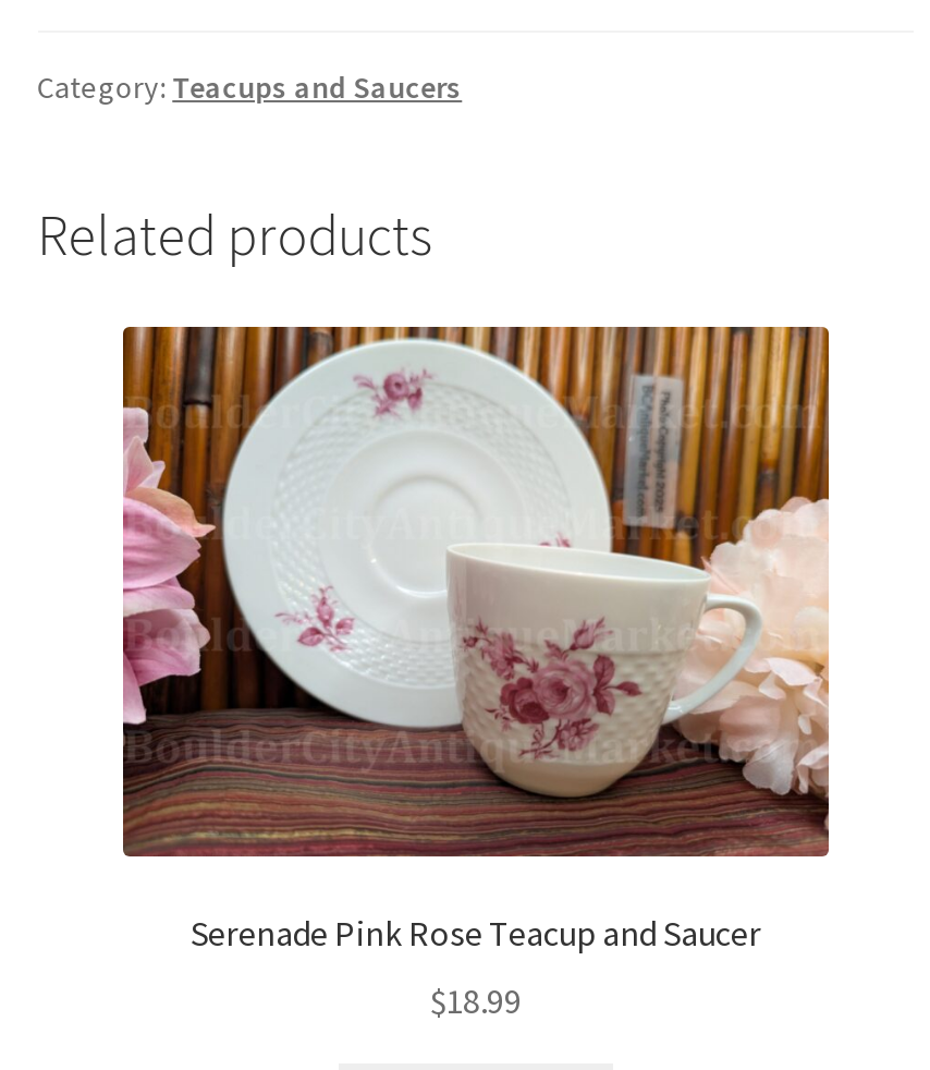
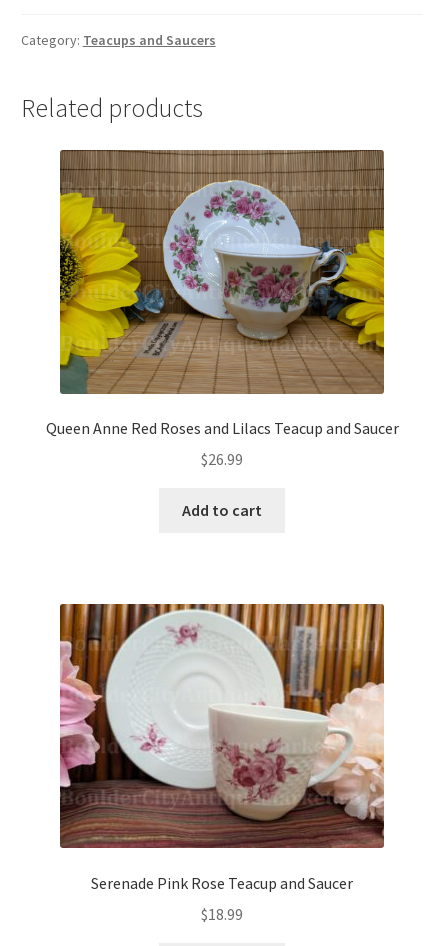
+ [image]
+ Queen Anne Red Roses and Lilacs Teacup and Saucer
+ $26.99
+ Add to cart
